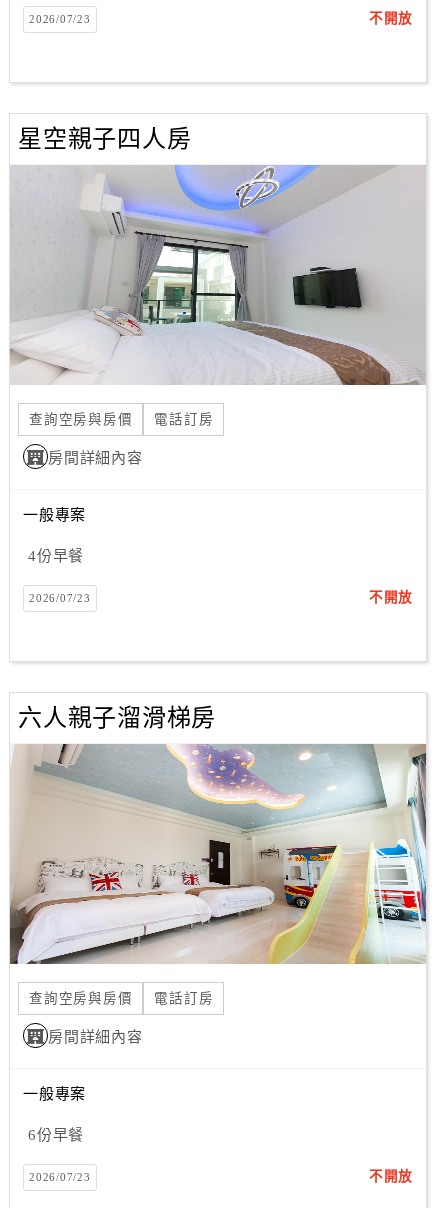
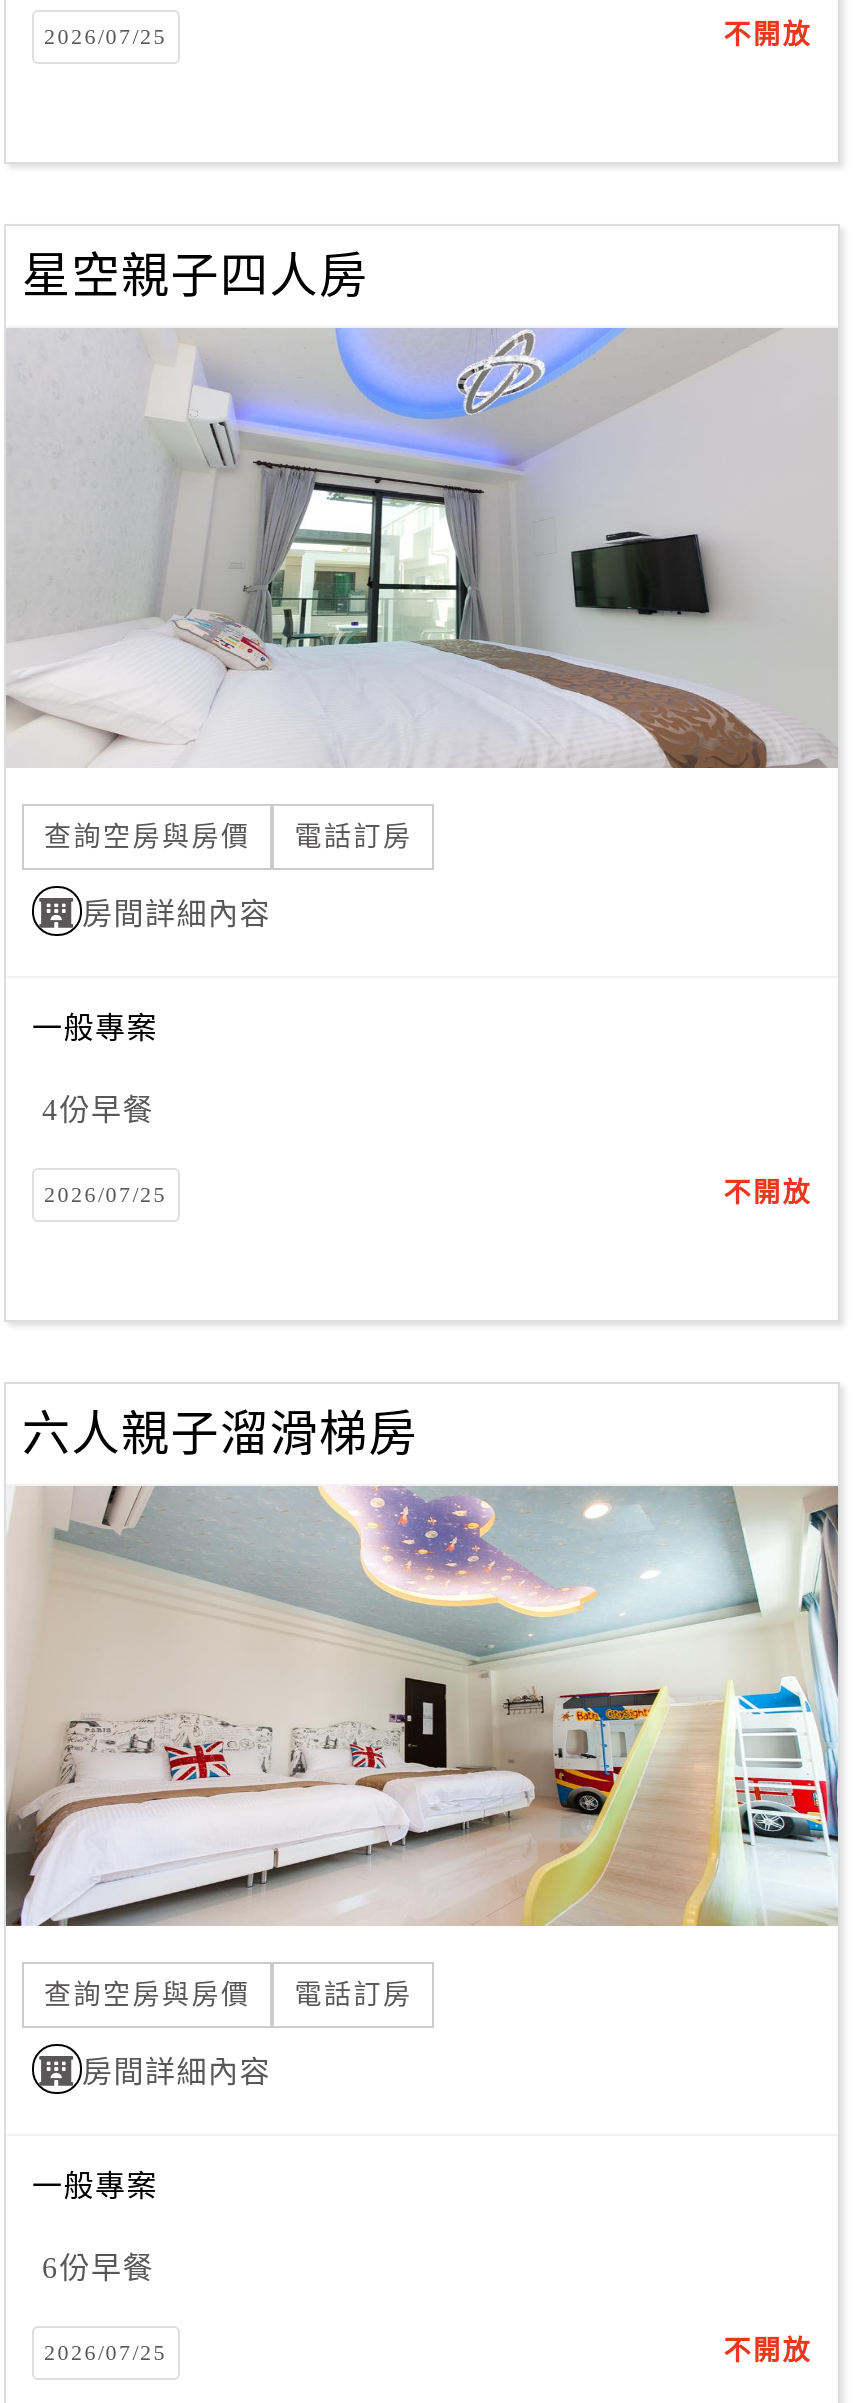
- 2026/07/23
+ 2026/07/25

- 2026/07/23
+ 2026/07/25

- 2026/07/23
+ 2026/07/25
